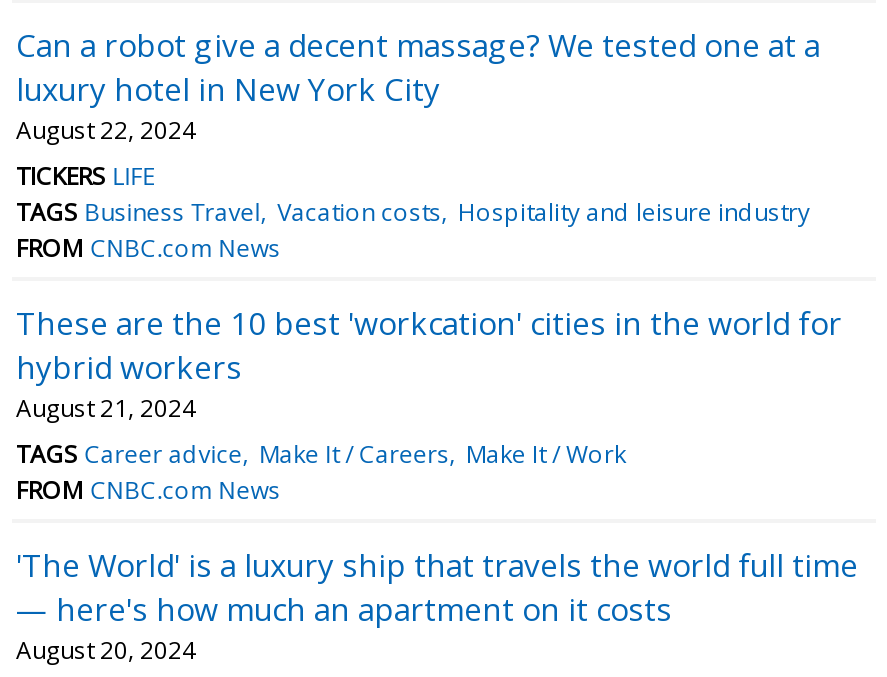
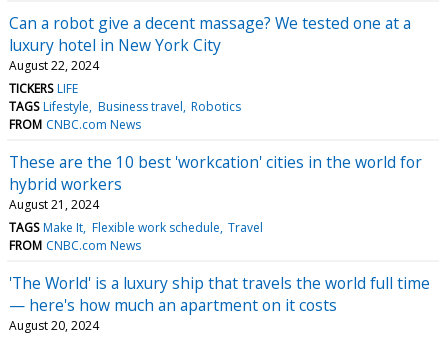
- TAGS Business Travel Vacation costs Hospitality and leisure industry
+ TAGS Lifestyle Business travel Robotics

- TAGS Career advice Make It / Careers Make It / Work
+ TAGS Make It Flexible work schedule Travel
